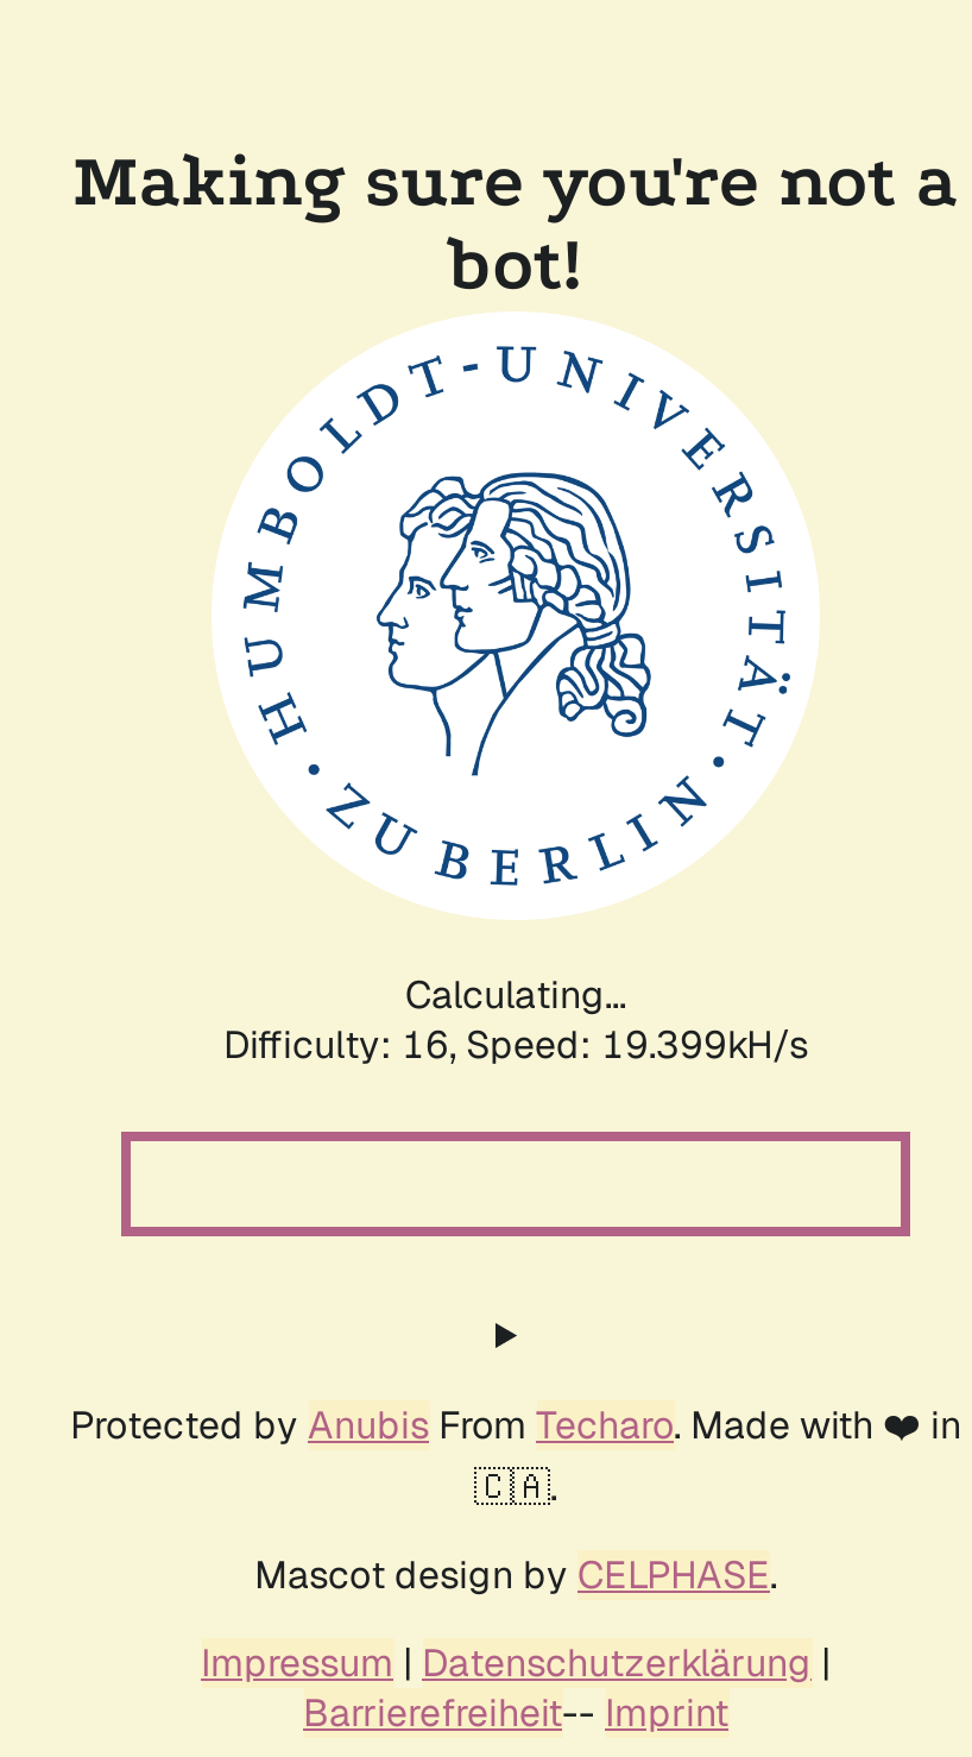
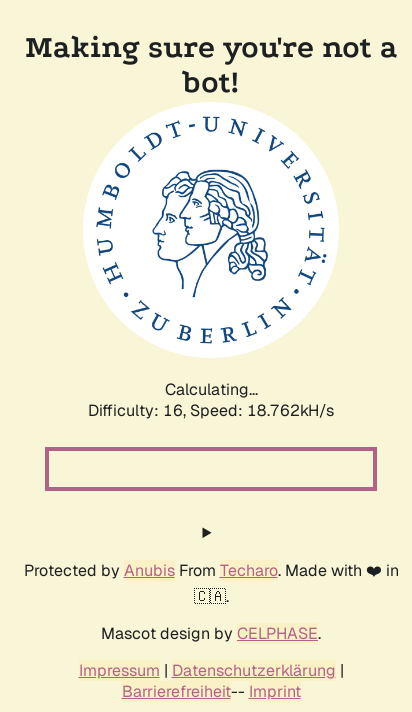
- Difficulty: 16, Speed: 19.399kH/s
+ Difficulty: 16, Speed: 18.762kH/s
